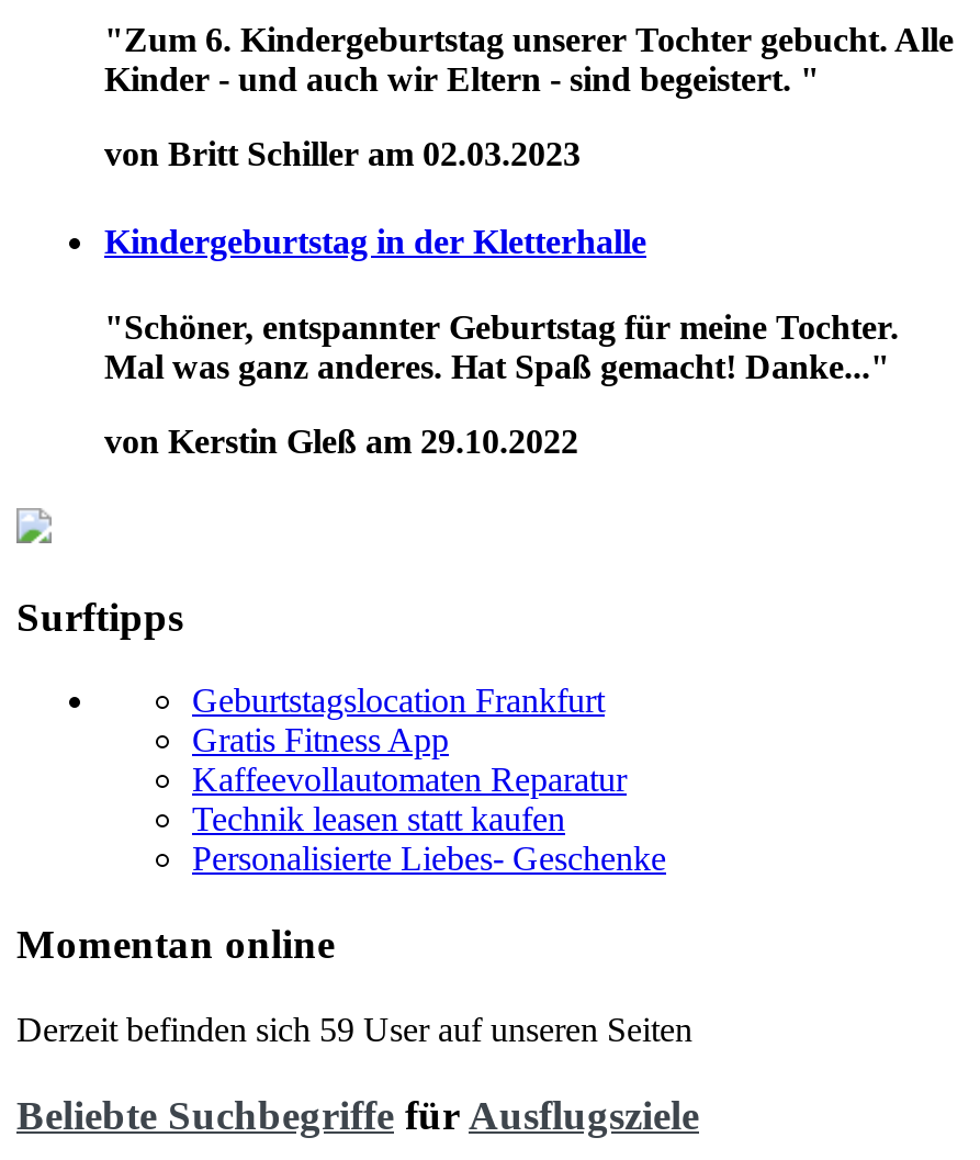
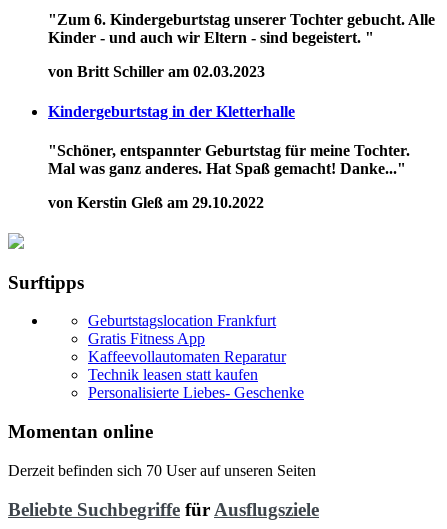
- Derzeit befinden sich 59 User auf unseren Seiten
+ Derzeit befinden sich 70 User auf unseren Seiten
